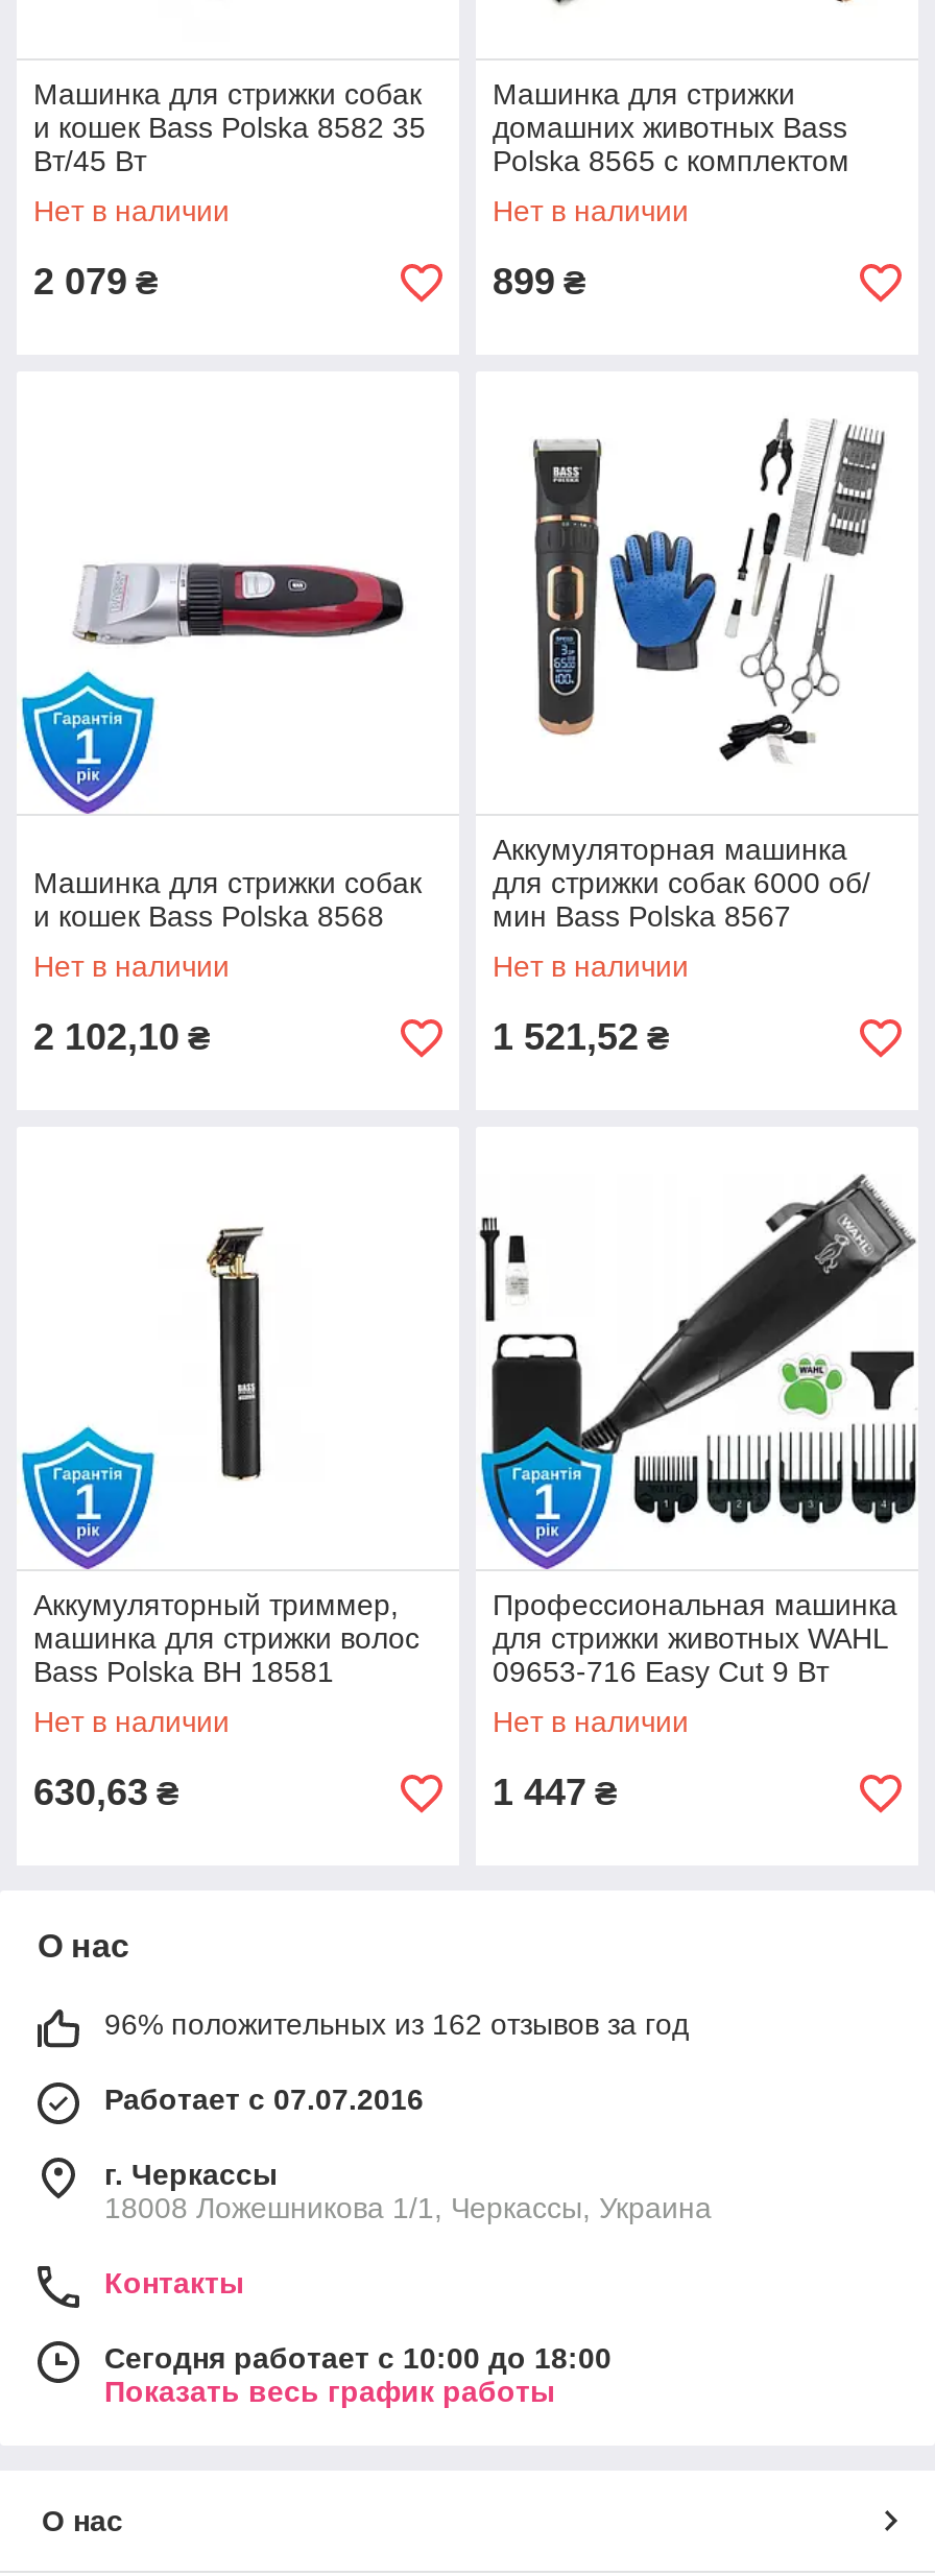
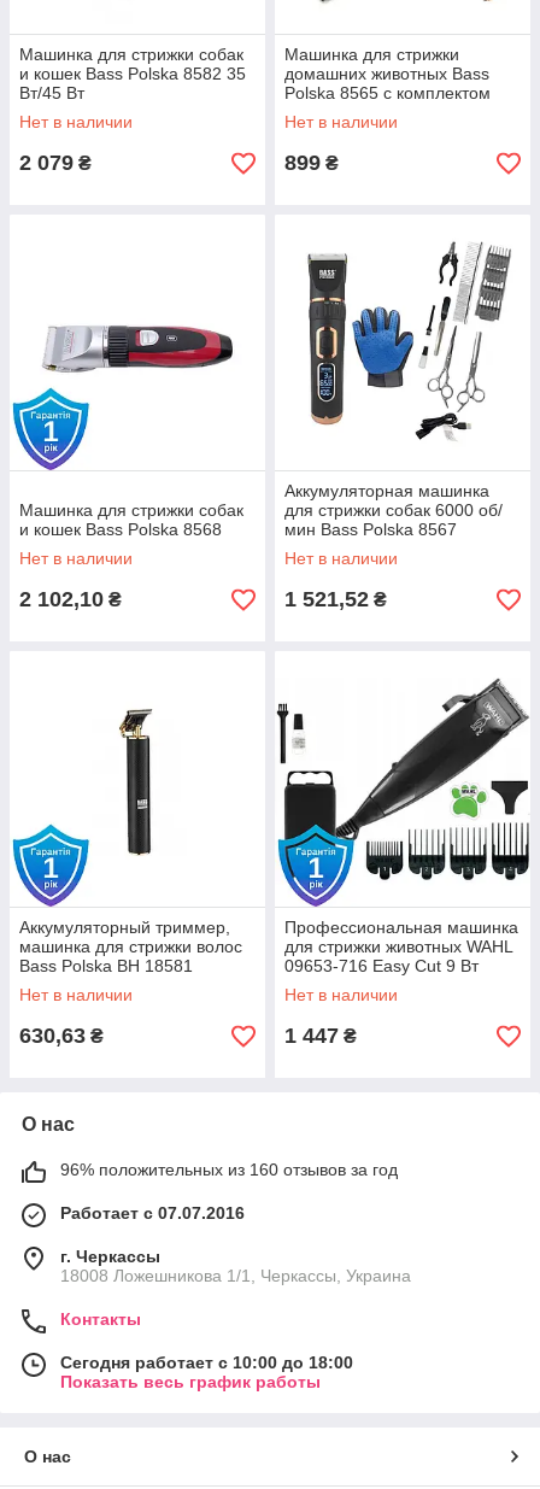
- 96% положительных из 162 отзывов за год
+ 96% положительных из 160 отзывов за год
